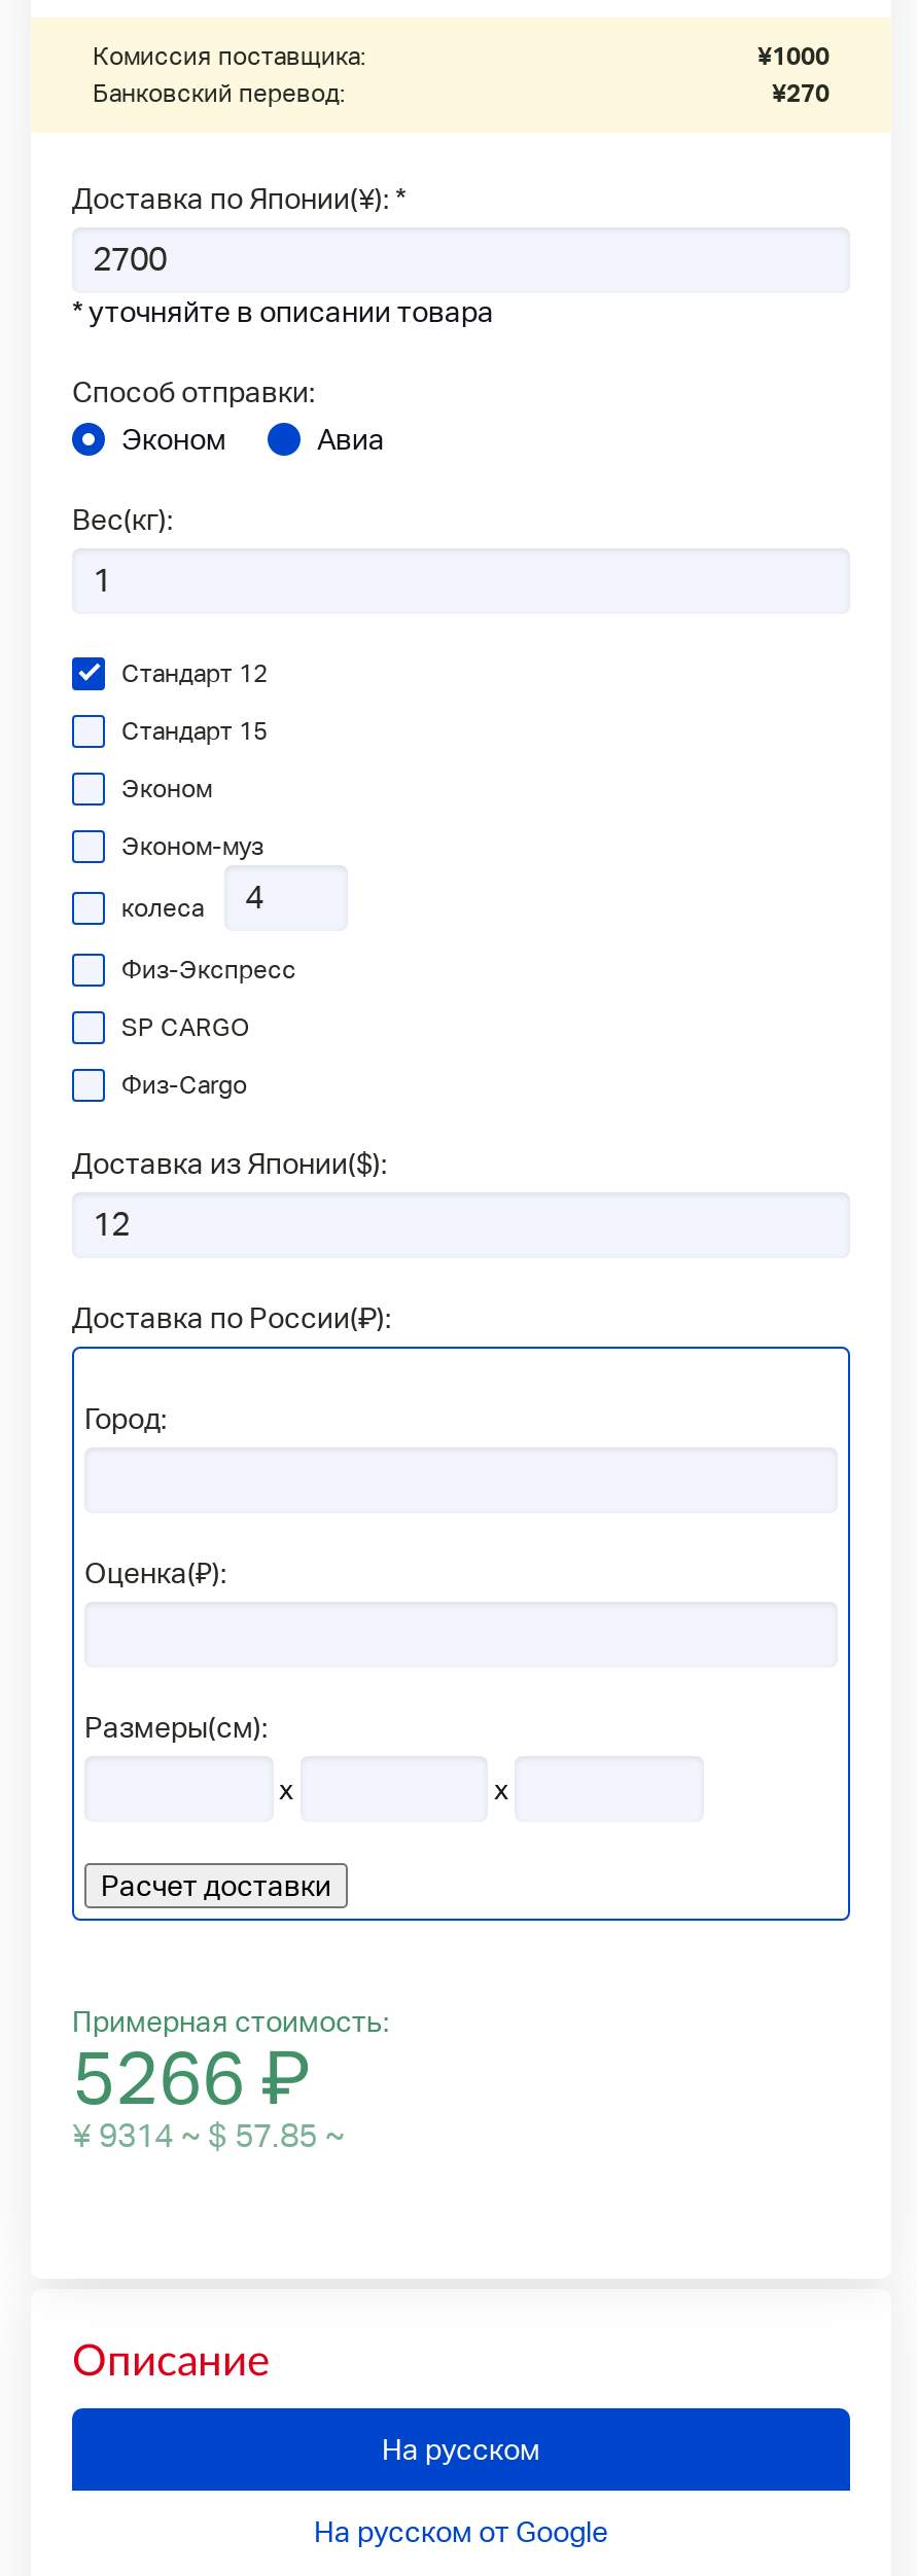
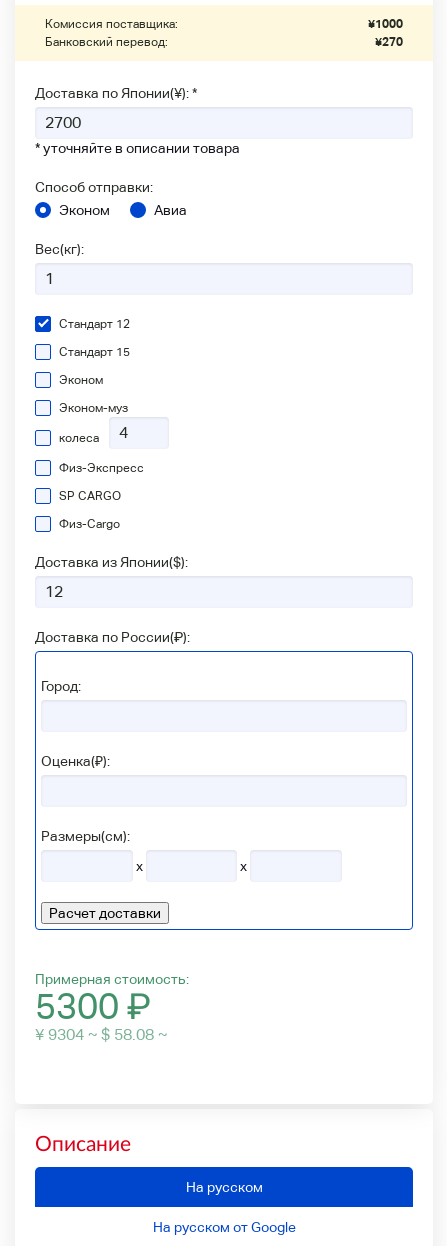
- 5266 ₽
+ 5300 ₽

- ¥ 9314 ~ $ 57.85 ~
+ ¥ 9304 ~ $ 58.08 ~
